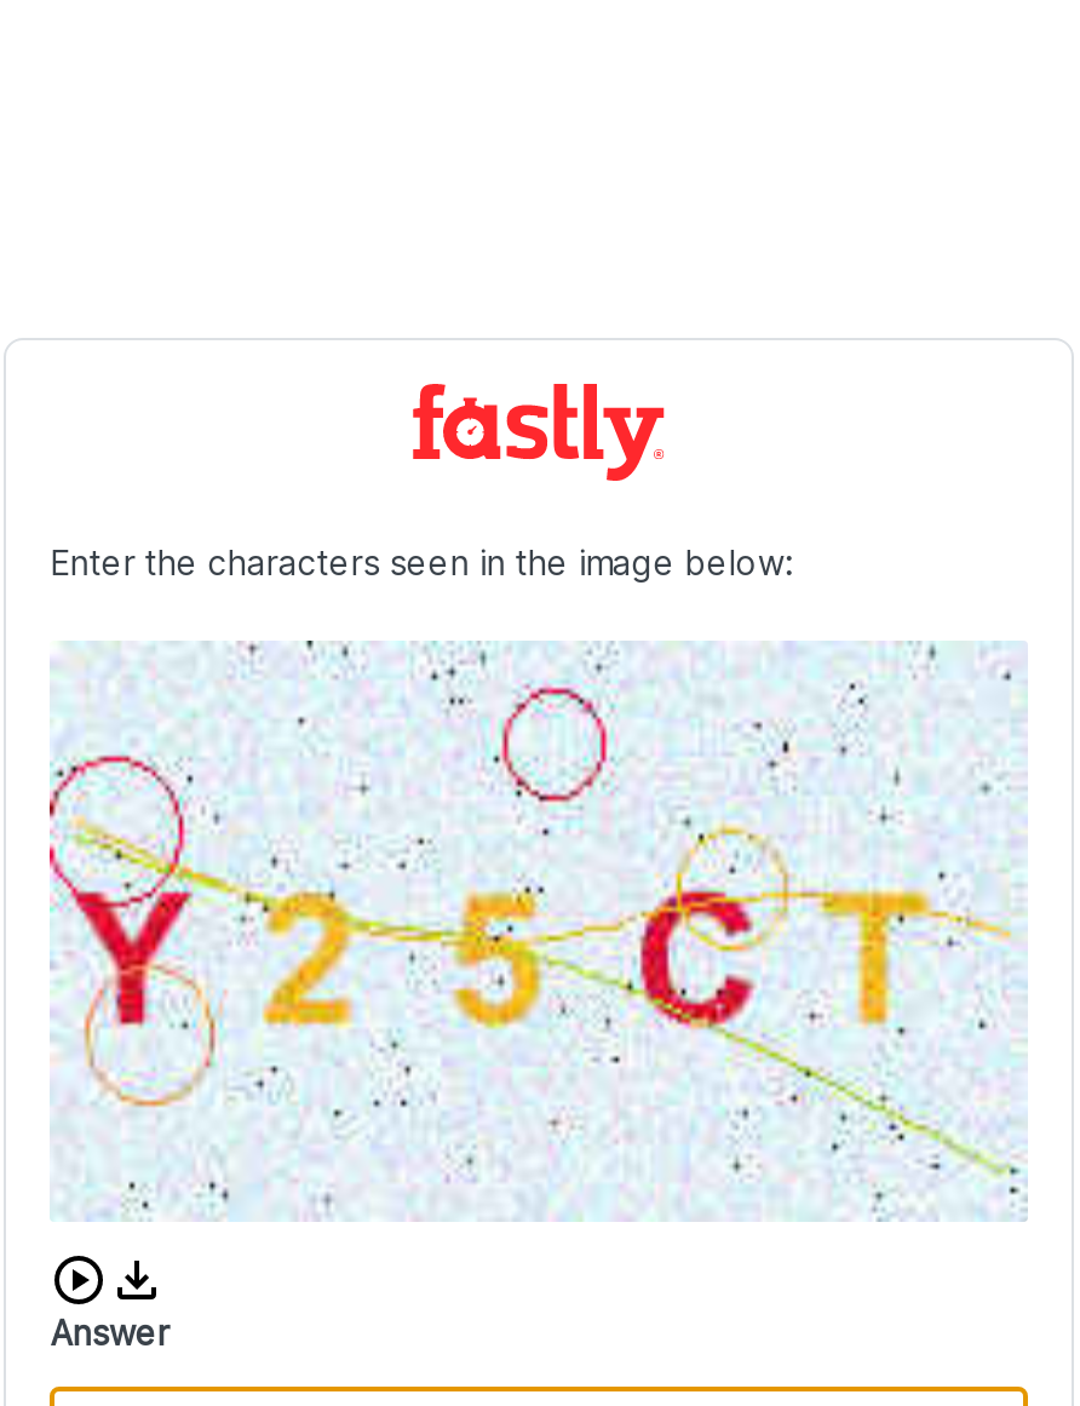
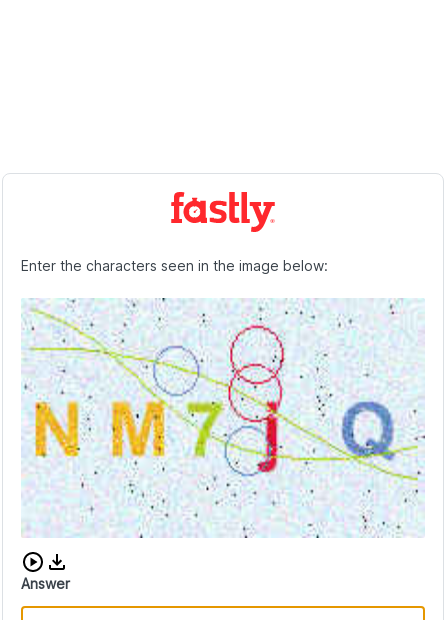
- [image]
+ [image]
